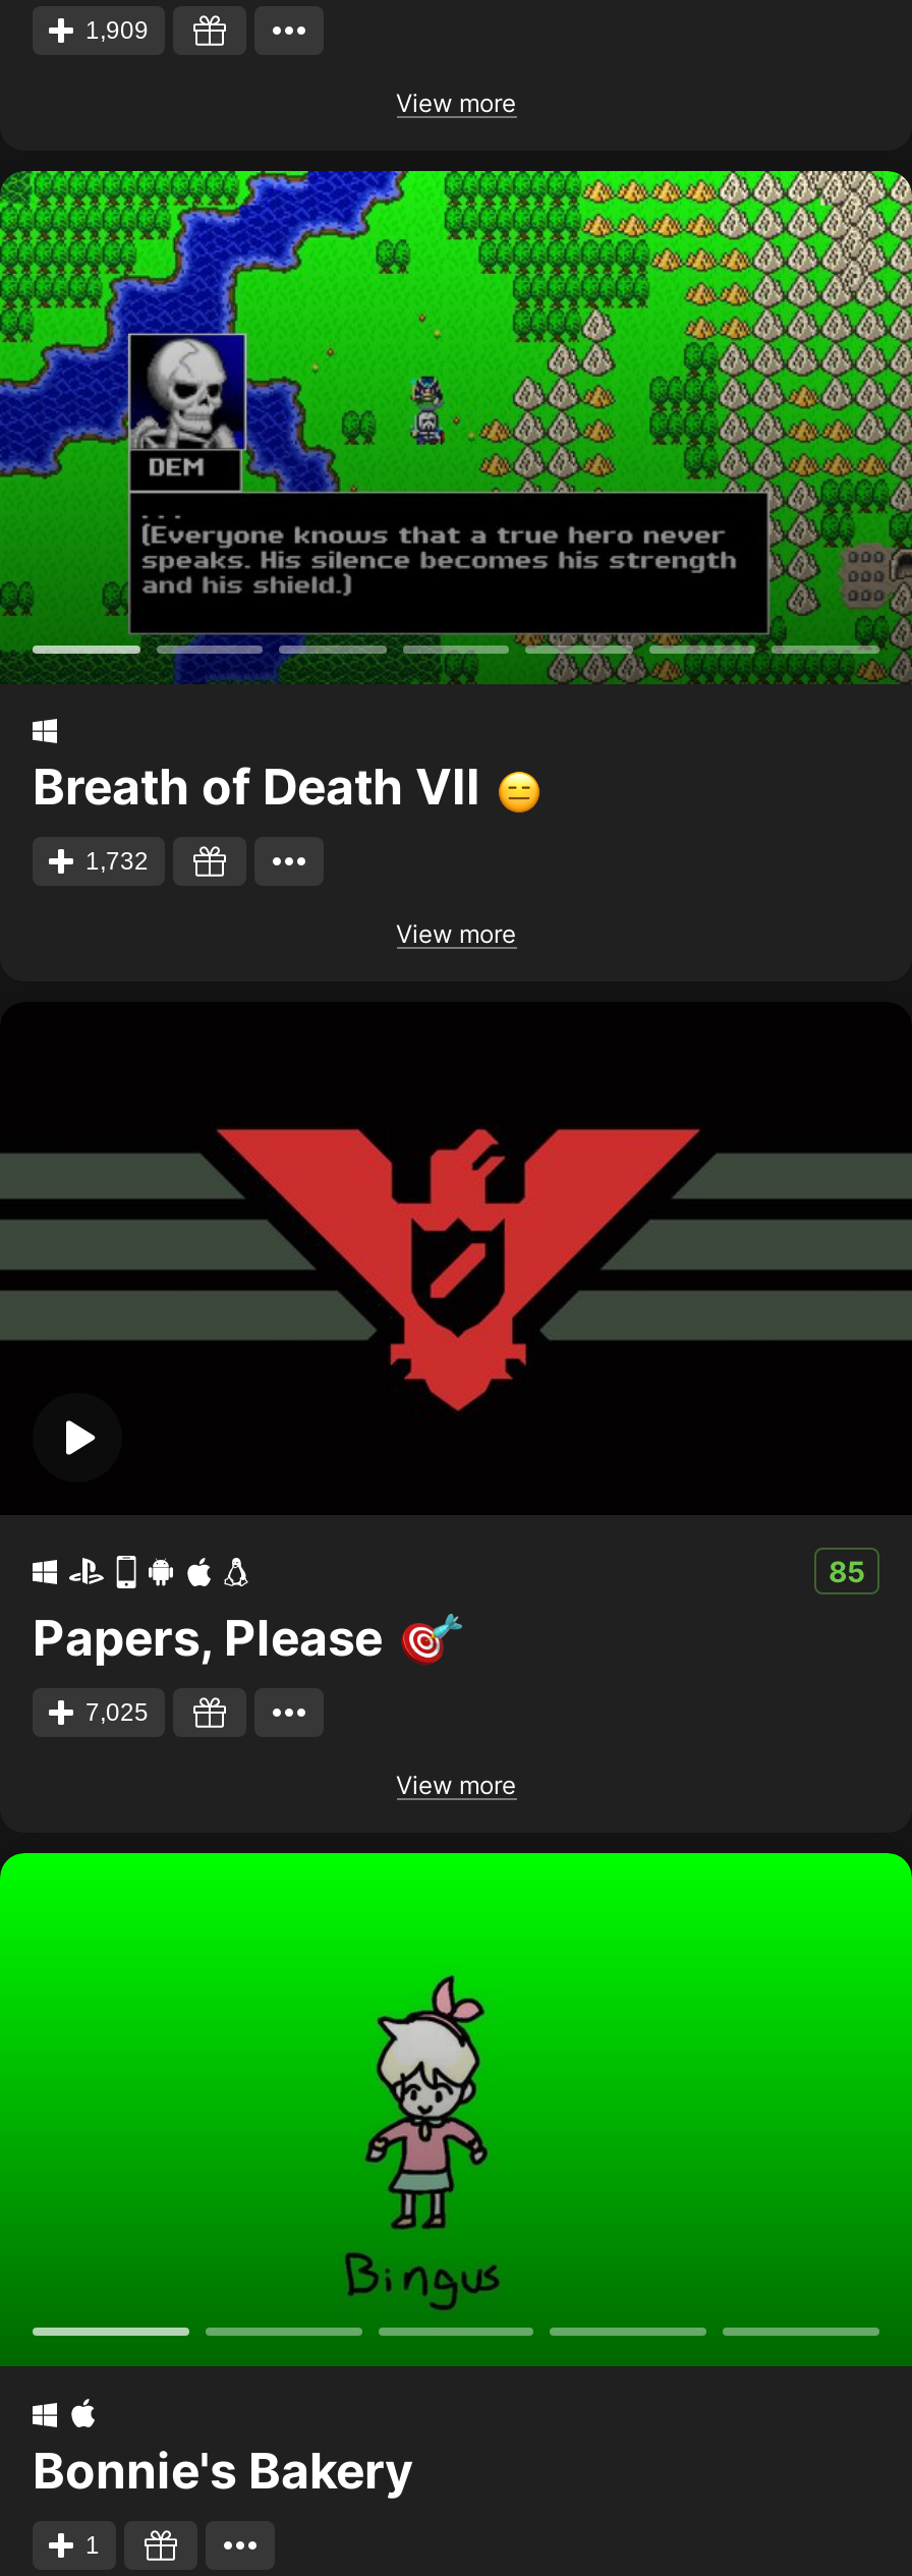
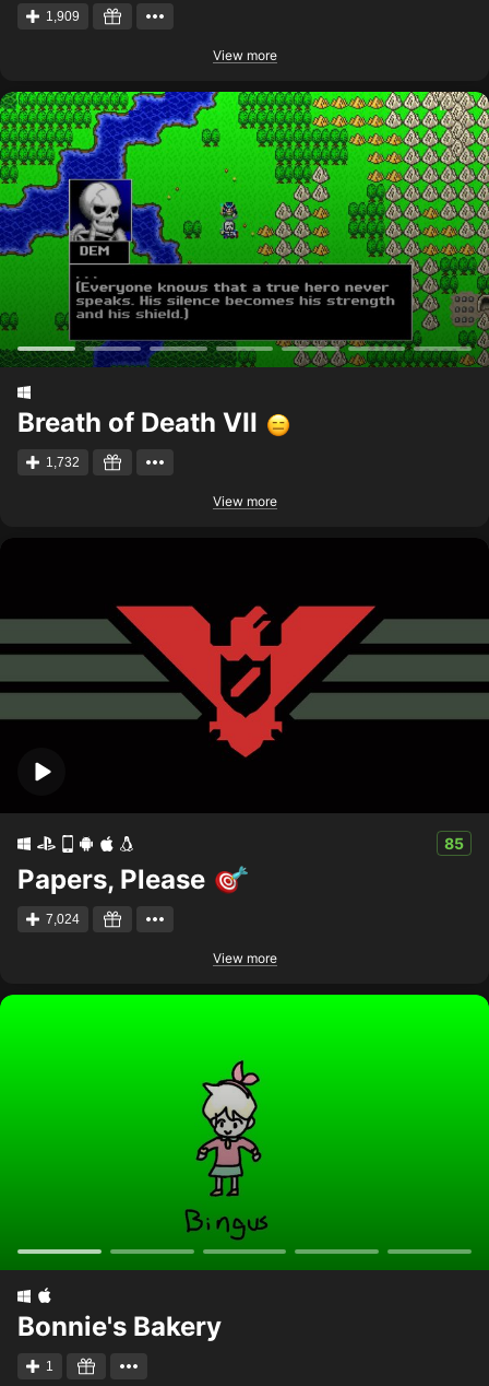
- 7,025
+ 7,024
